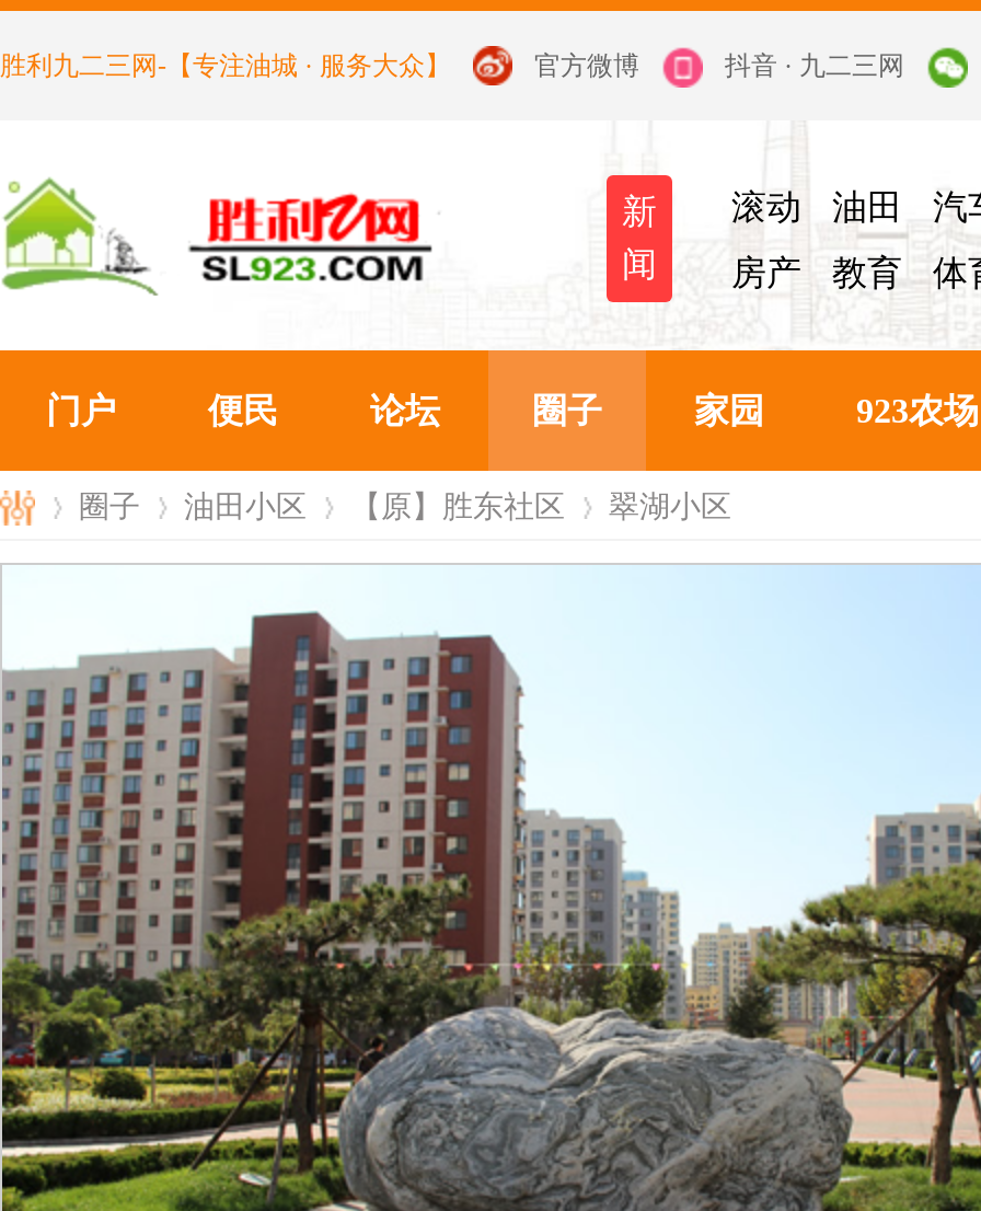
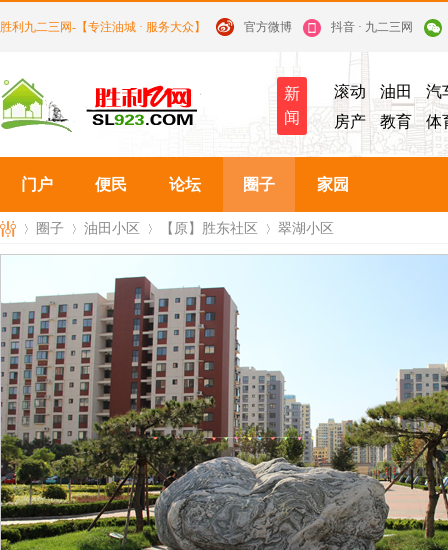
- 923农场
